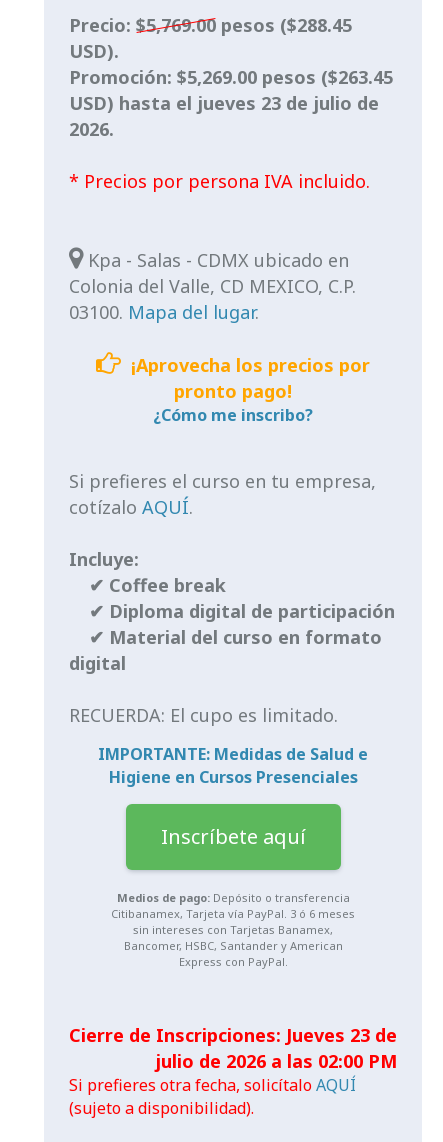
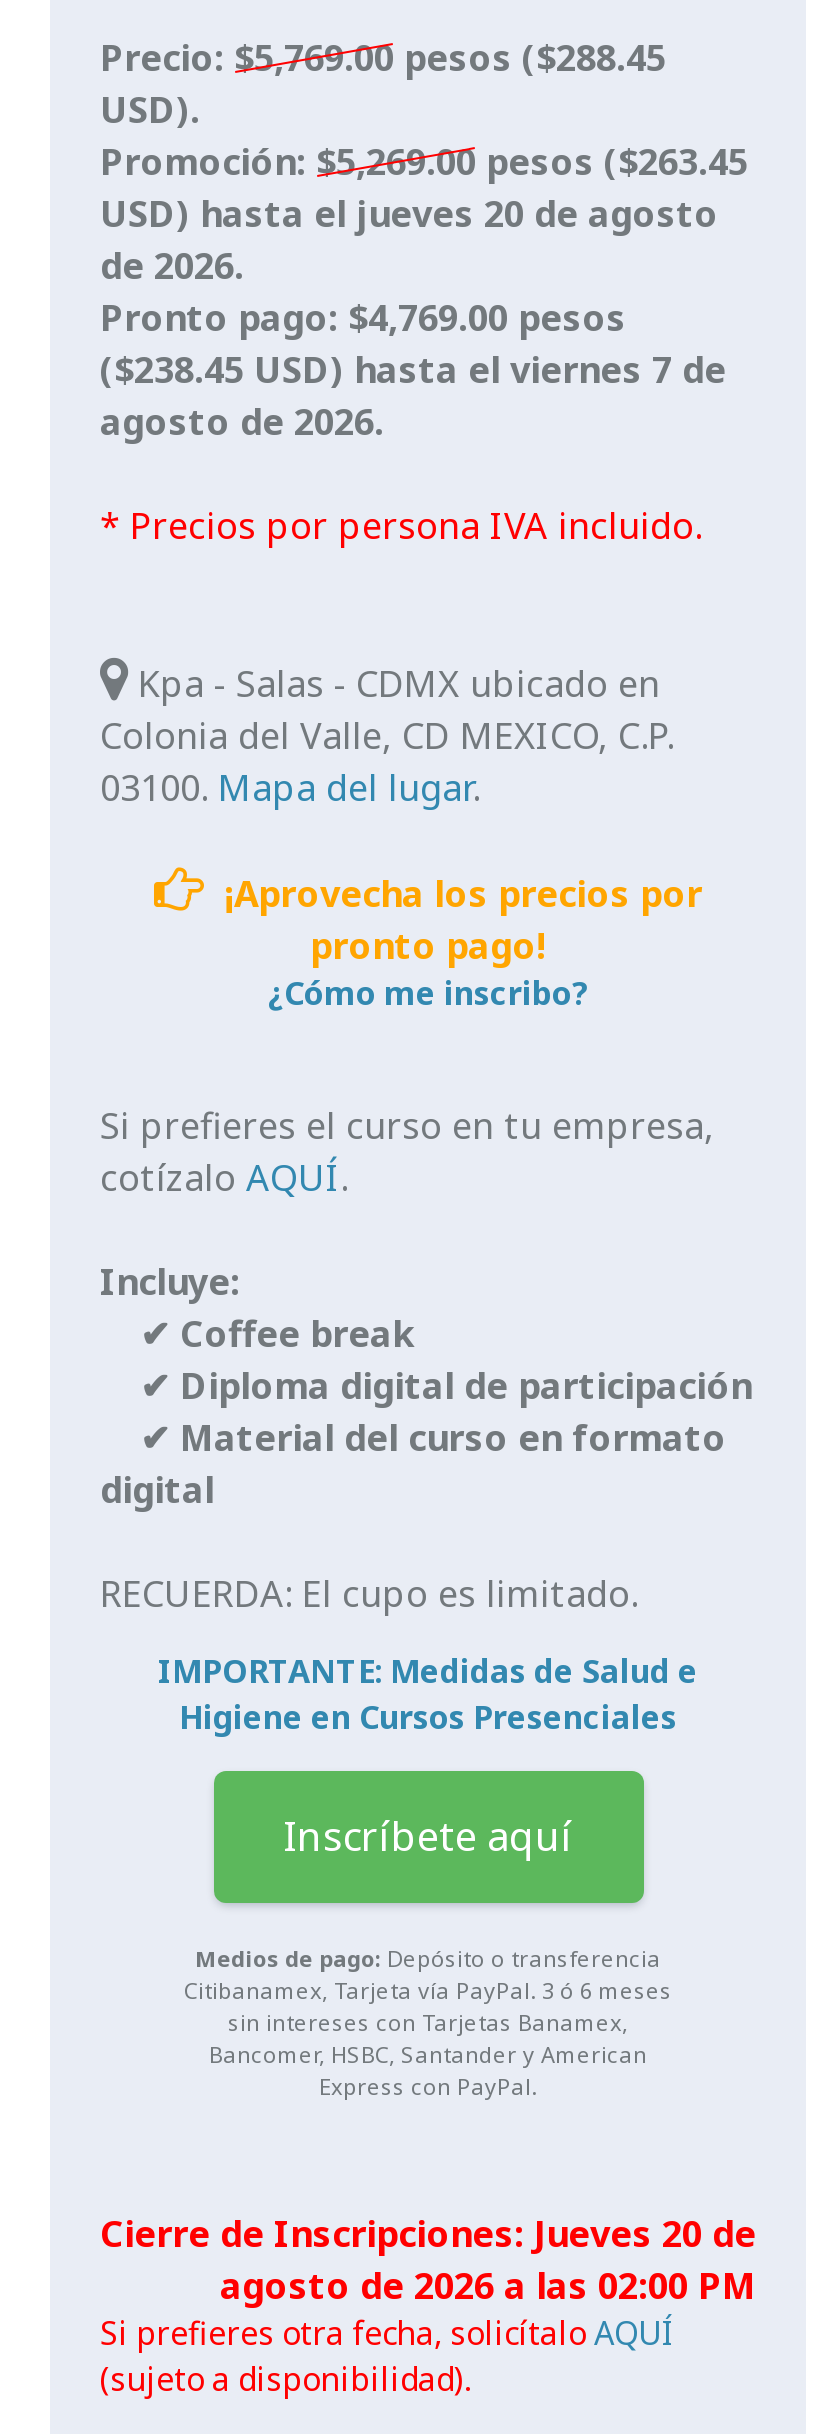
- USD) hasta el jueves 23 de julio de
- 2026.
+ USD) hasta el jueves 20 de agosto
+ de 2026.
+ Pronto pago: $4,769.00 pesos
+ ($238.45 USD) hasta el viernes 7 de
+ agosto de 2026.

- Cierre de Inscripciones: Jueves 23 de
+ Cierre de Inscripciones: Jueves 20 de

- julio de 2026 a las 02:00 PM
+ agosto de 2026 a las 02:00 PM
